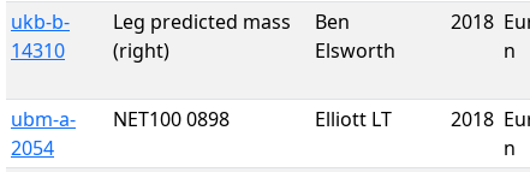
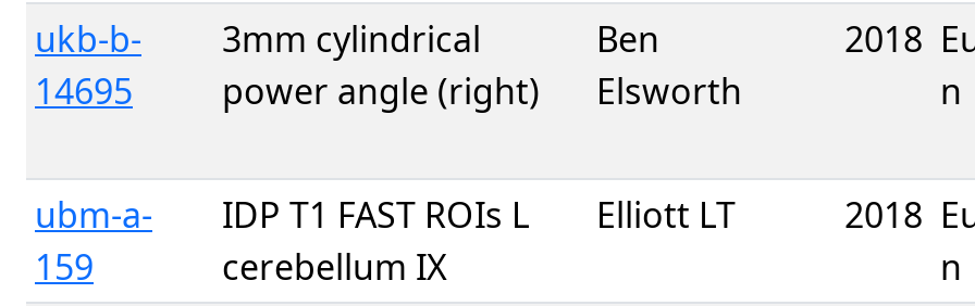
- Leg predicted mass
- (right)
+ 3mm cylindrical
+ power angle (right)

- 14310
+ 14695

- NET100 0898
+ IDP T1 FAST ROIs L
+ cerebellum IX

- 2054
+ 159
